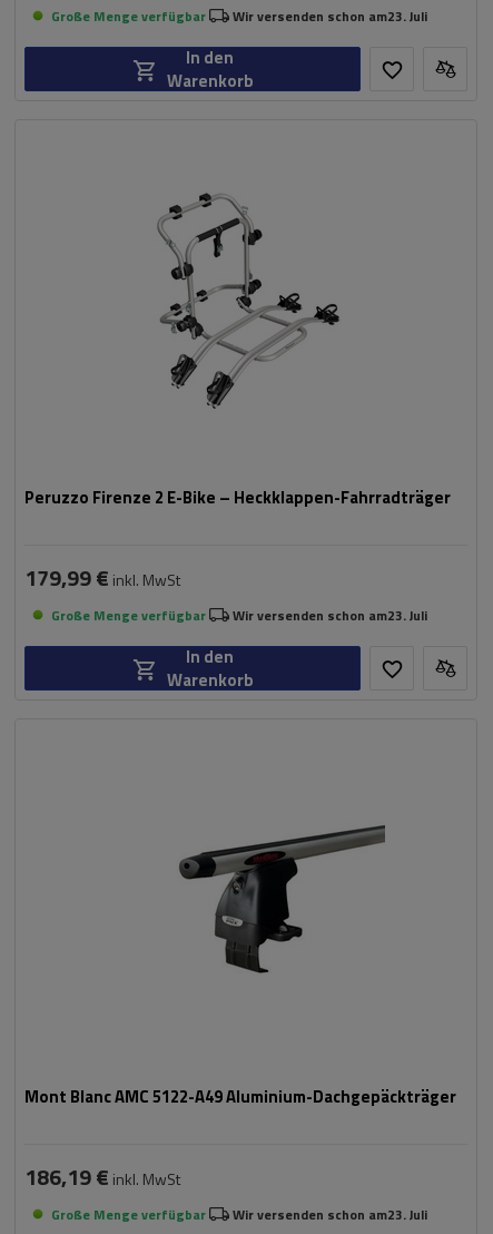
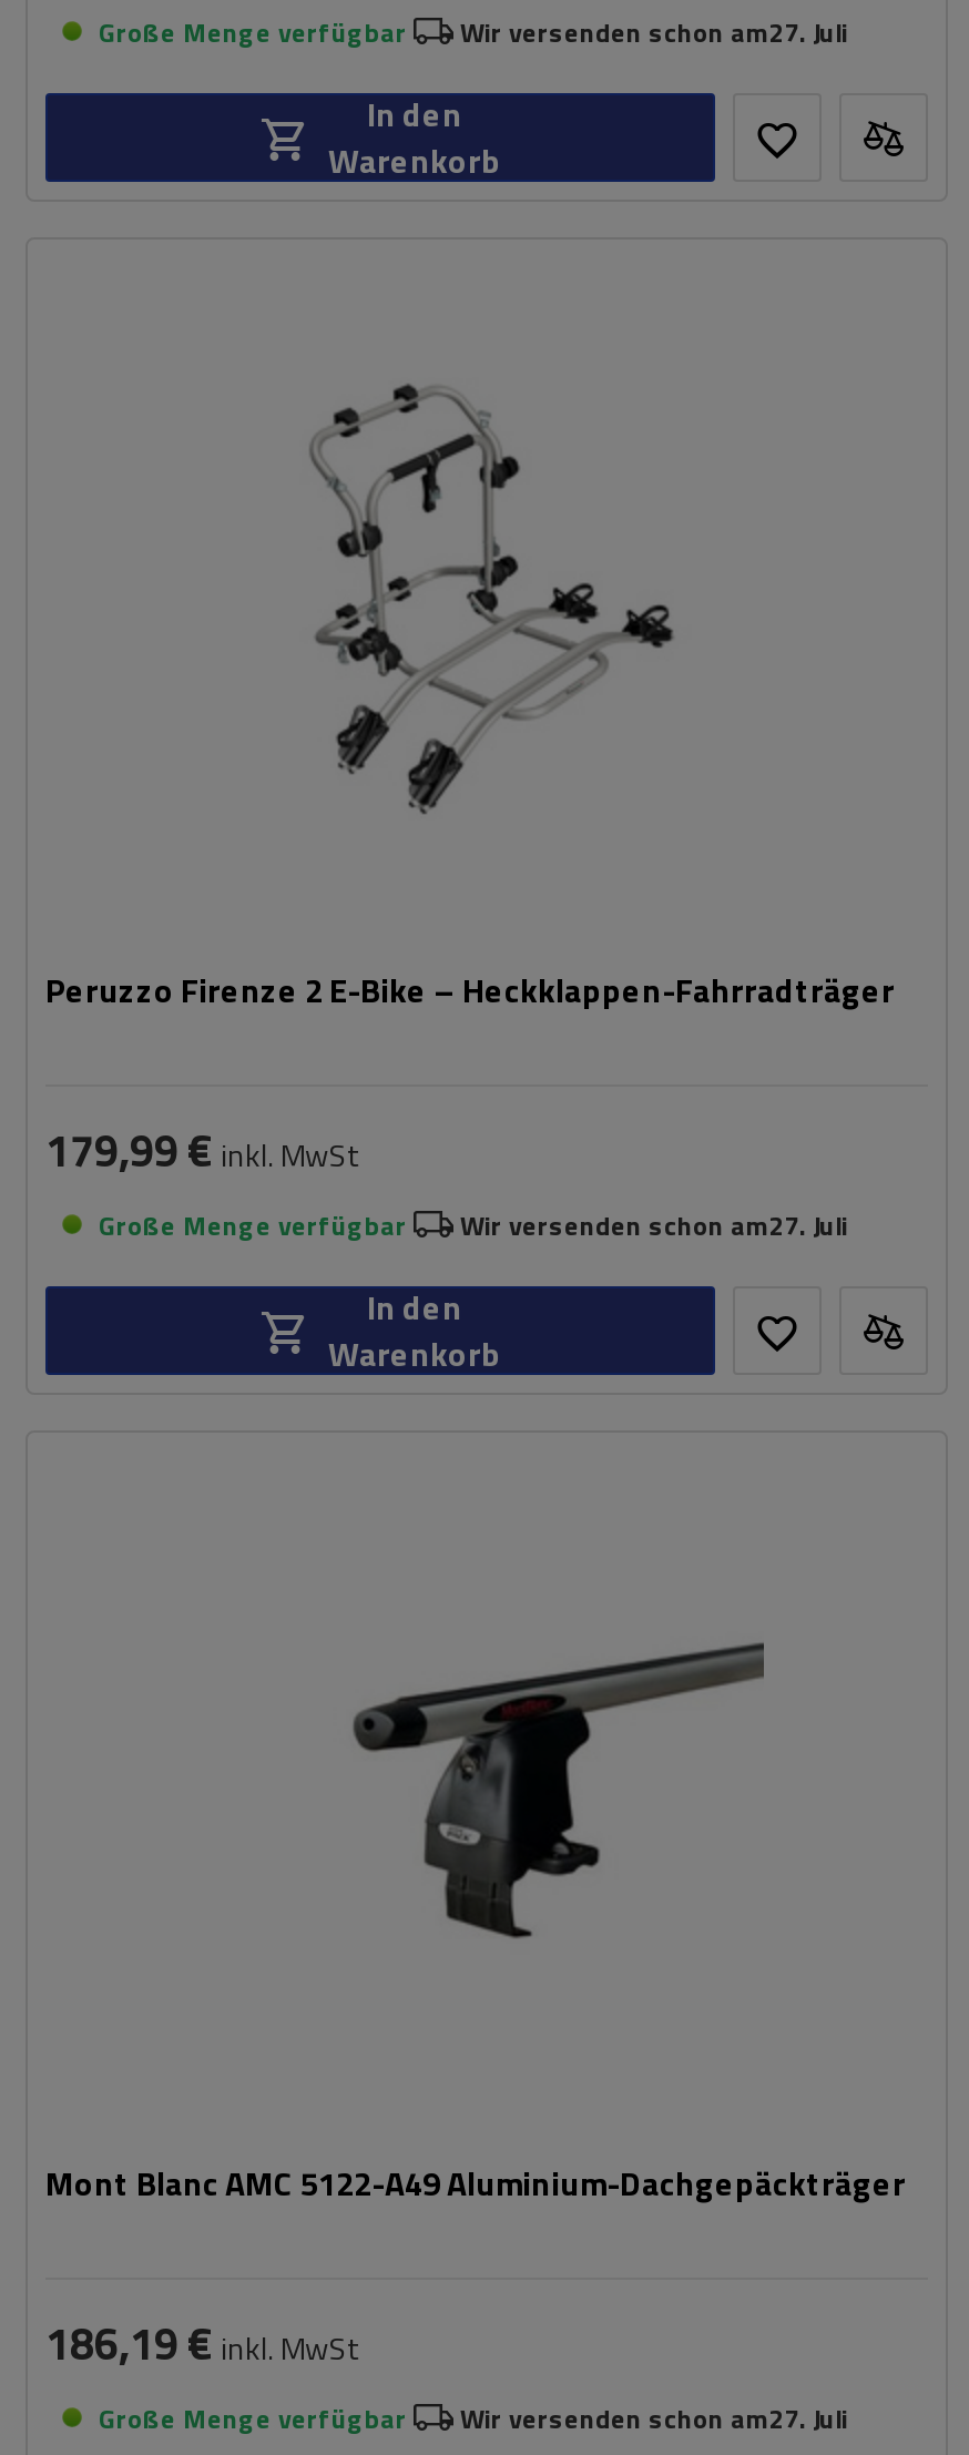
- Wir versenden schon am23. Juli
+ Wir versenden schon am27. Juli

- Wir versenden schon am23. Juli
+ Wir versenden schon am27. Juli

- Wir versenden schon am23. Juli
+ Wir versenden schon am27. Juli
